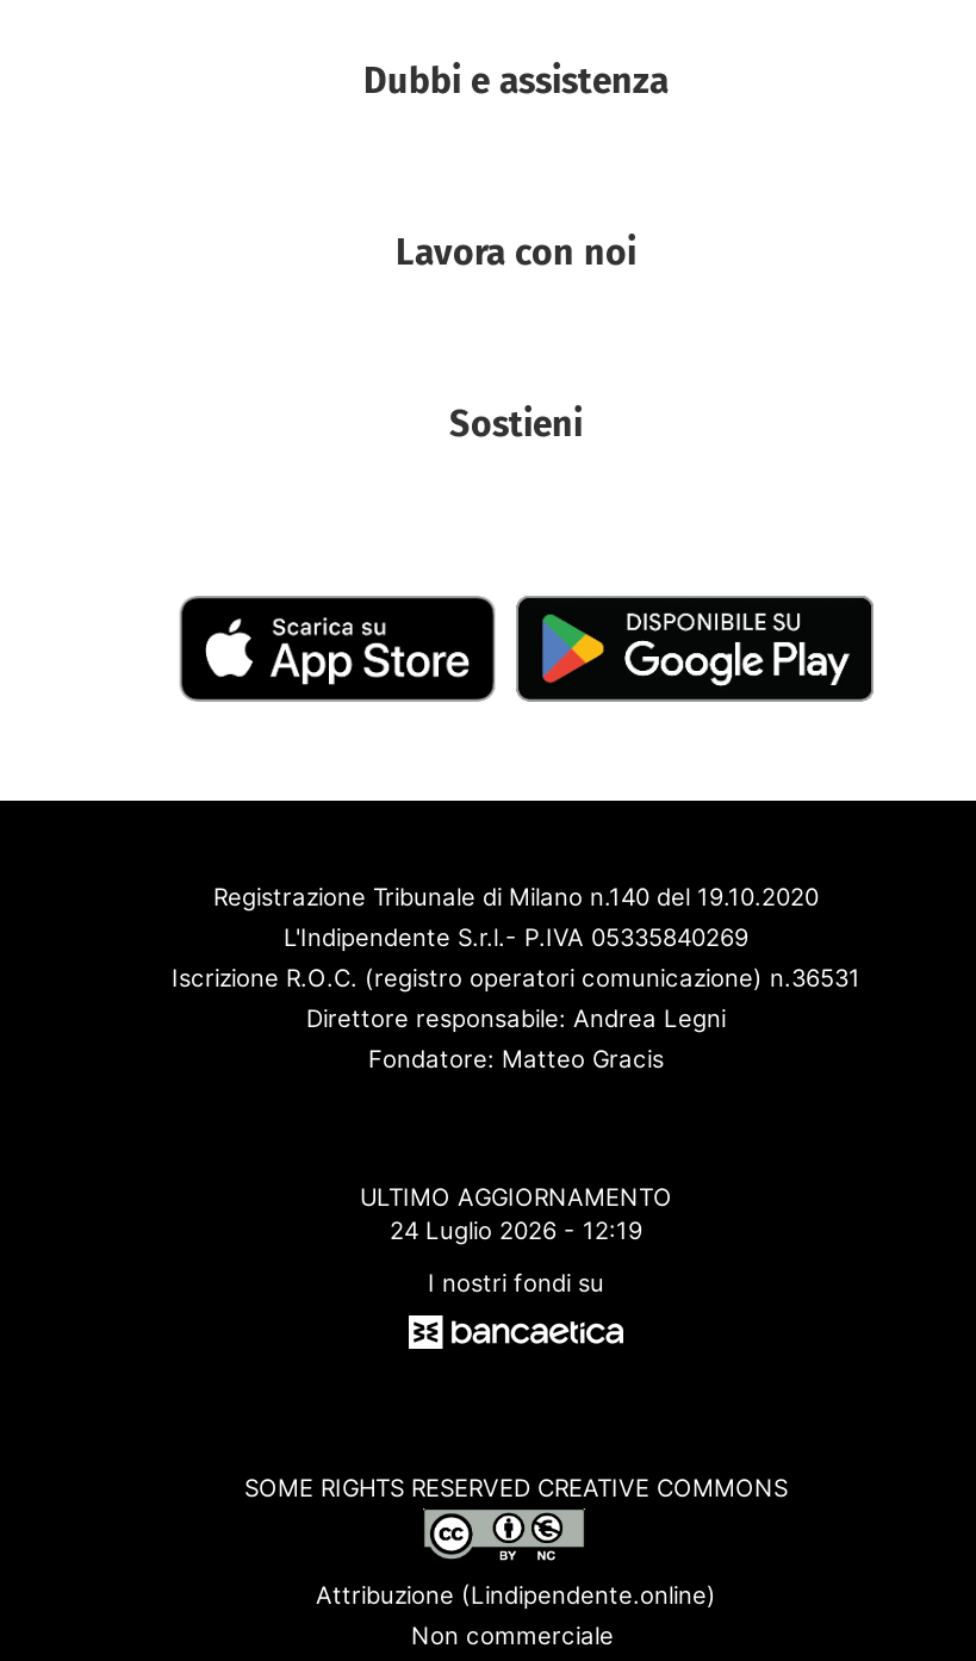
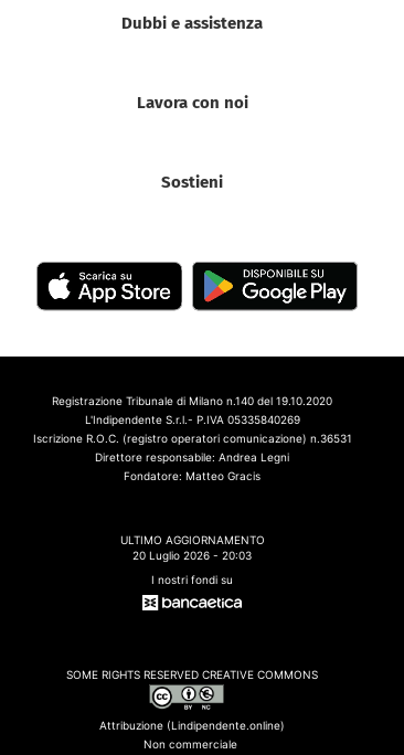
- 24 Luglio 2026 - 12:19
+ 20 Luglio 2026 - 20:03
